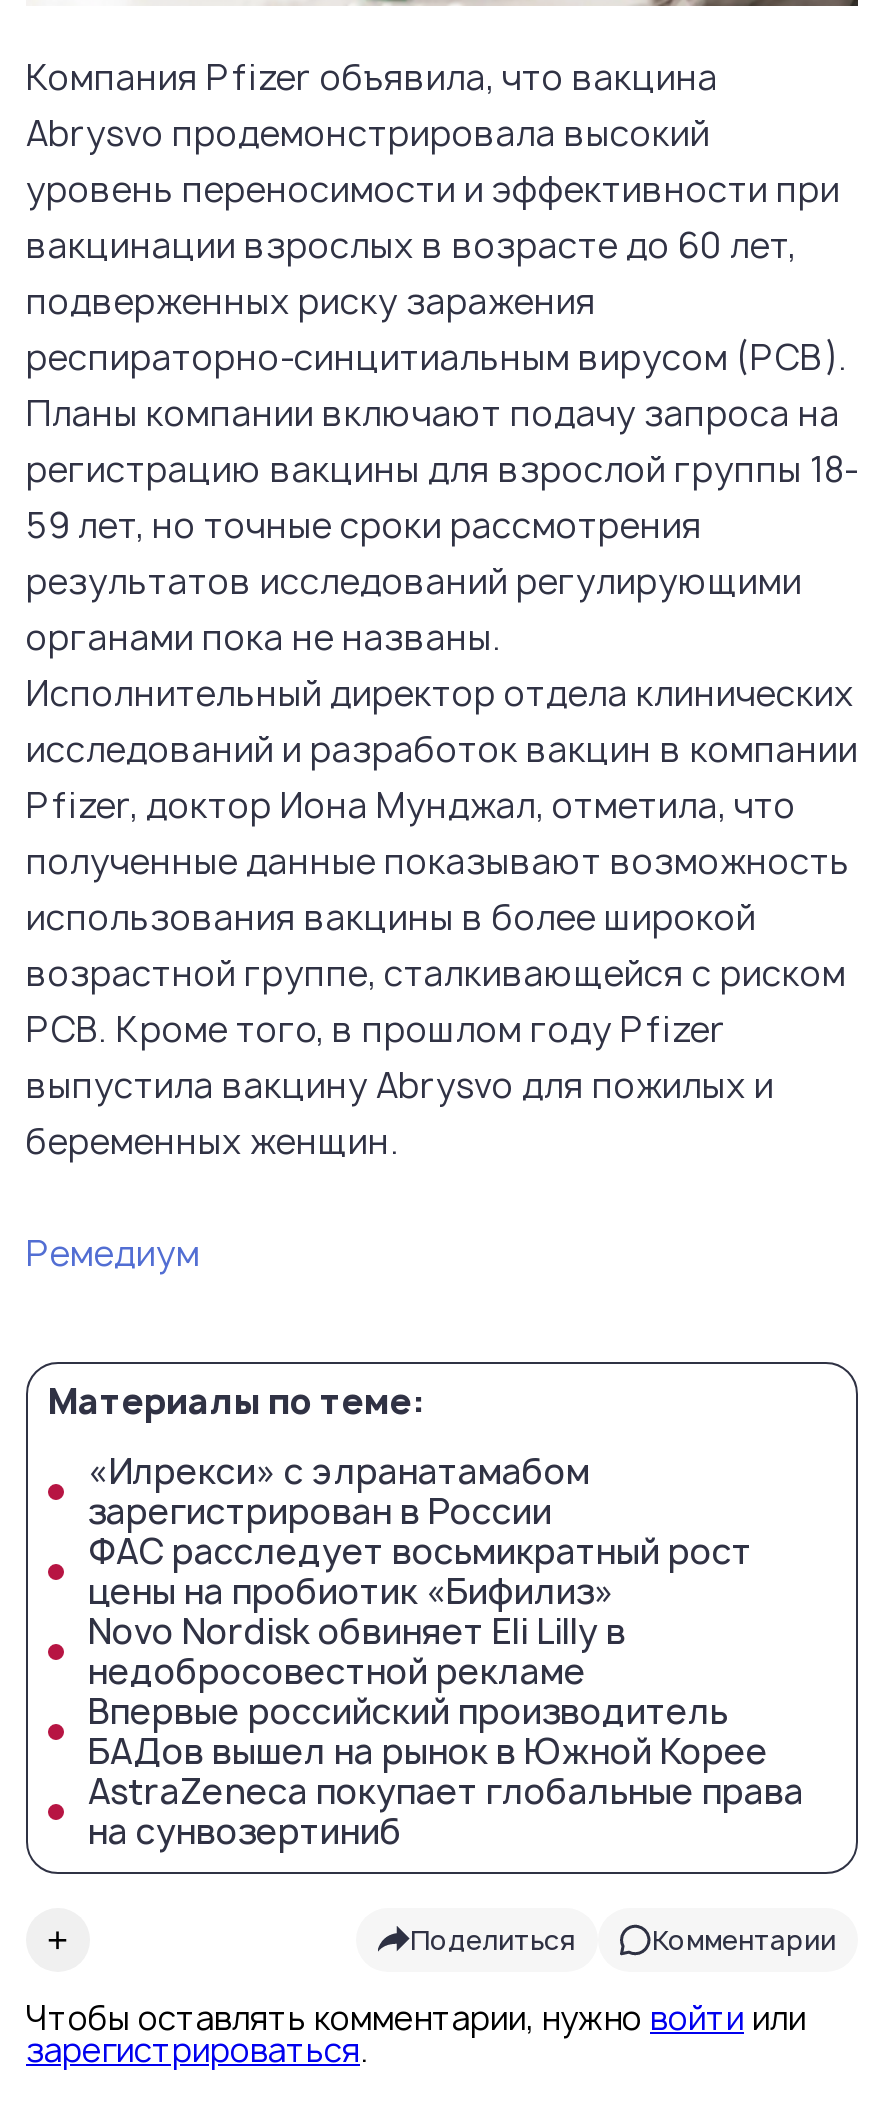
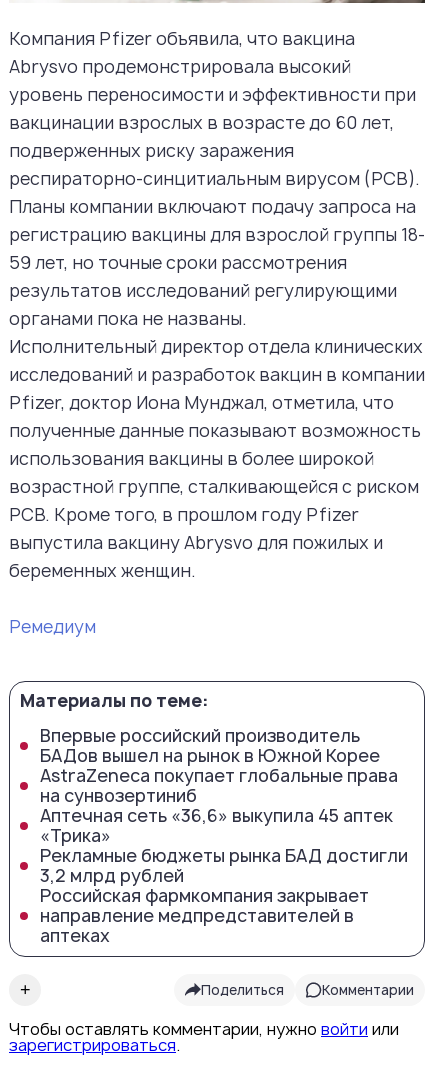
- «Илрекси» с элранатамабом
- зарегистрирован в России
- ФАС расследует восьмикратный рост
- цены на пробиотик «Бифилиз»
- Novo Nordisk обвиняет Eli Lilly в
- недобросовестной рекламе

moved up: Впервые российский производитель | БАДов вышел на рынок в Южной Корее | AstraZeneca покупает глобальные права | на сунвозертиниб

+ Аптечная сеть «36,6» выкупила 45 аптек
+ «Трика»
+ Рекламные бюджеты рынка БАД достигли
+ 3,2 млрд рублей
+ Российская фармкомпания закрывает
+ направление медпредставителей в
+ аптеках
